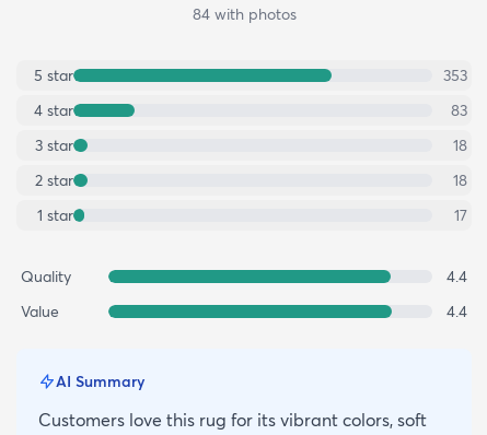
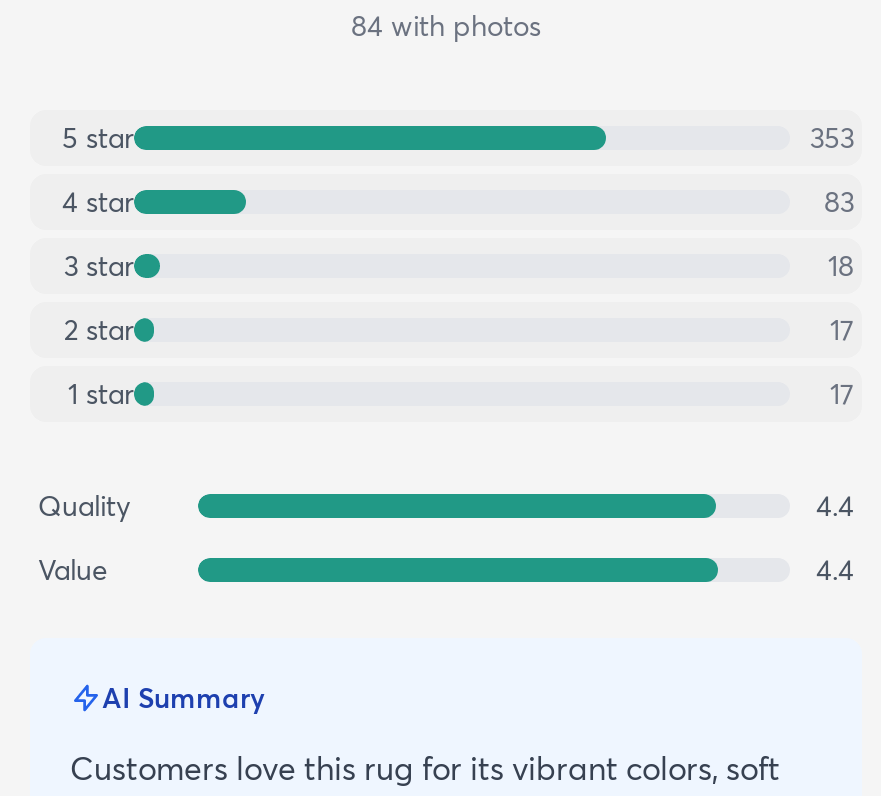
- 18
+ 17
